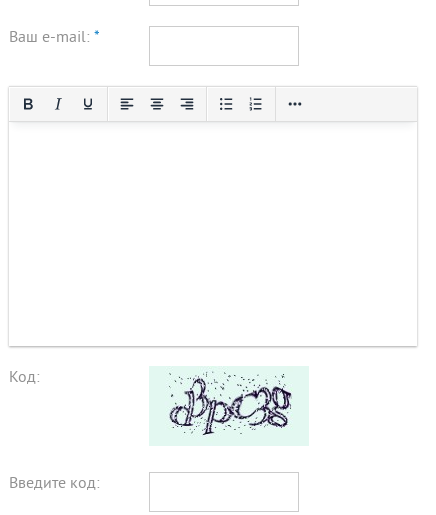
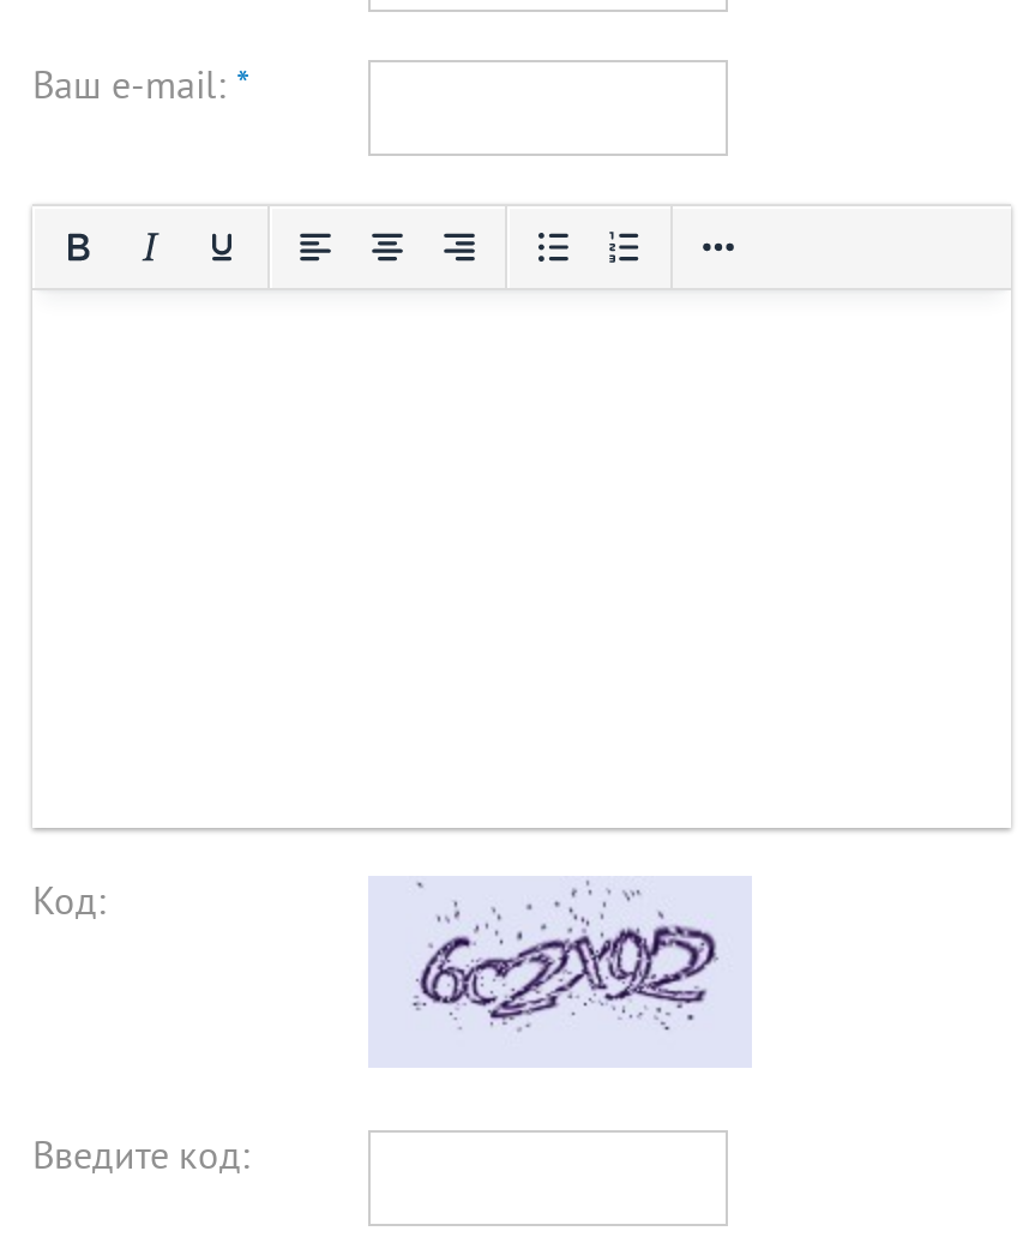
- [image]
+ [image]
